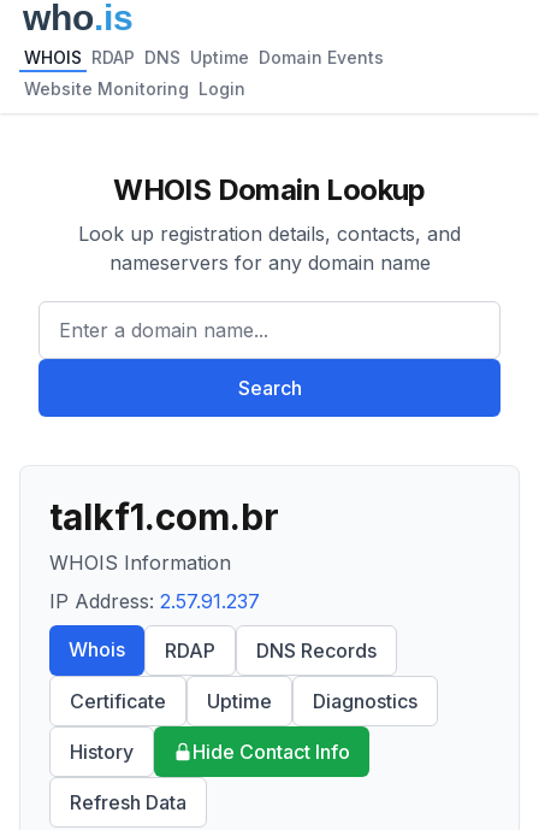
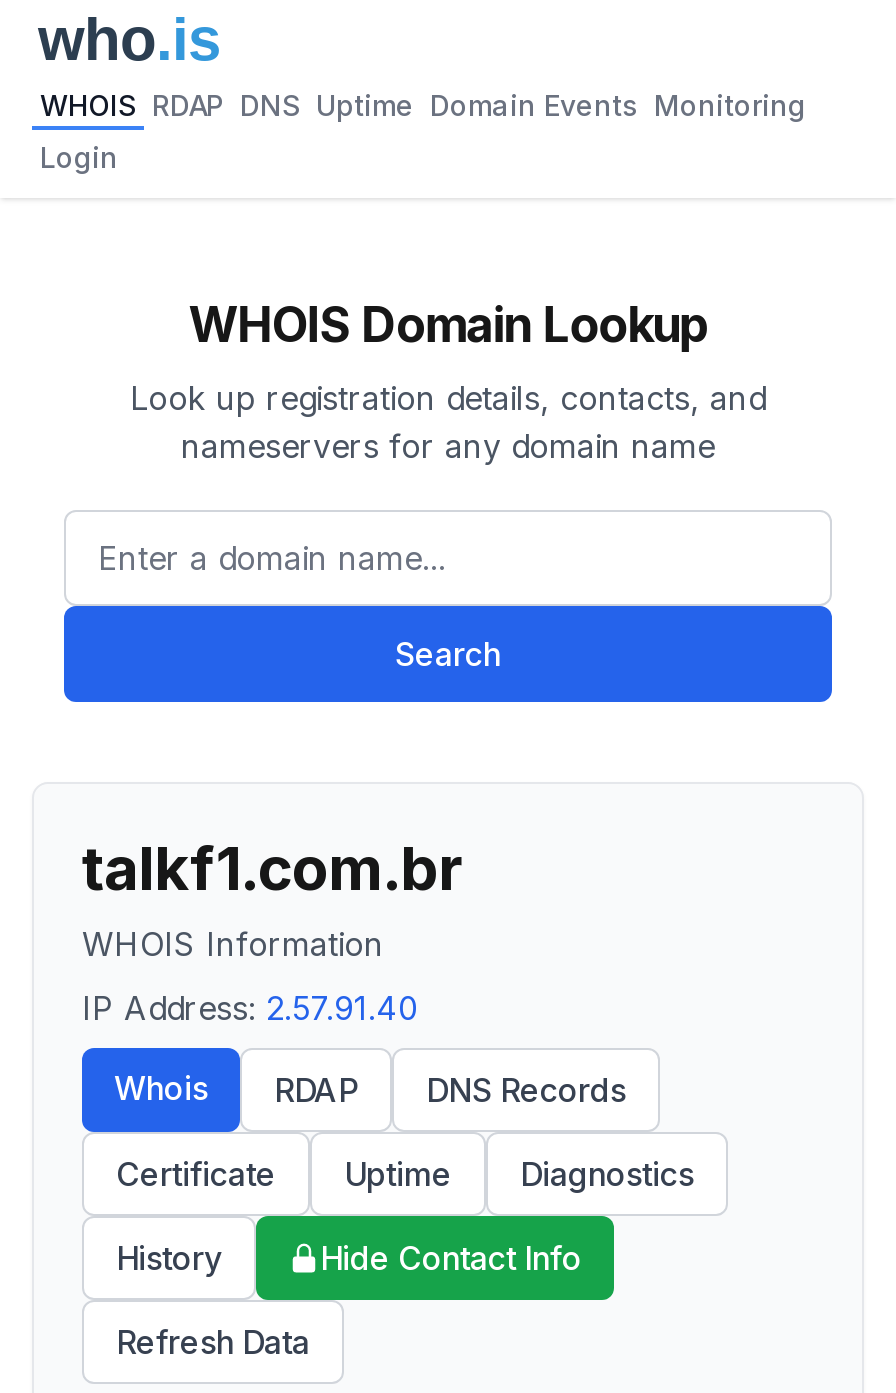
- WHOIS RDAP DNS Uptime Domain Events
+ WHOIS RDAP DNS Uptime Domain Events Monitoring

- Website Monitoring Login
+ Login

- IP Address: 2.57.91.237
+ IP Address: 2.57.91.40
